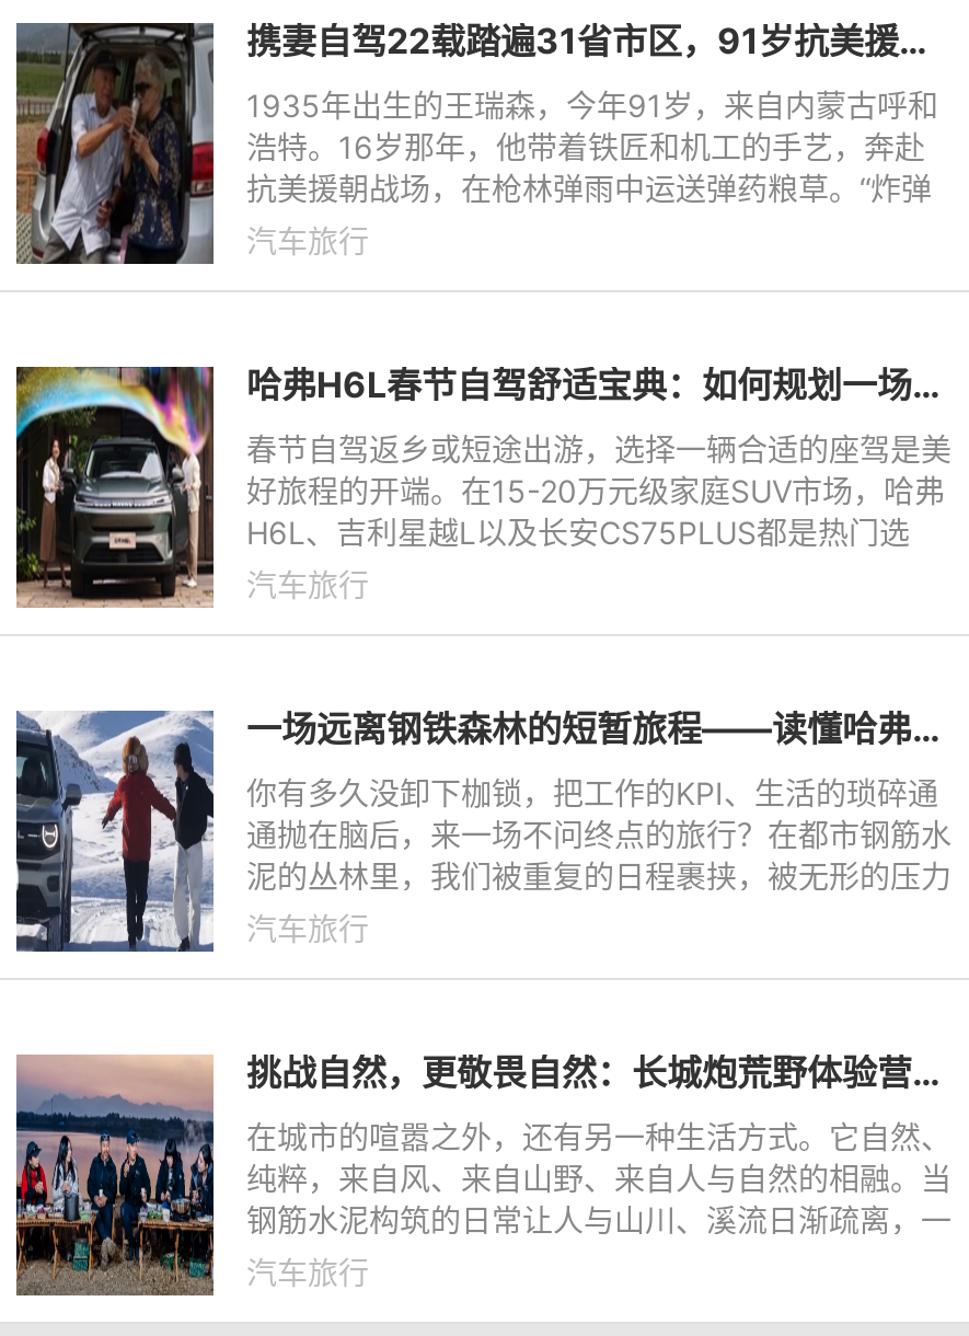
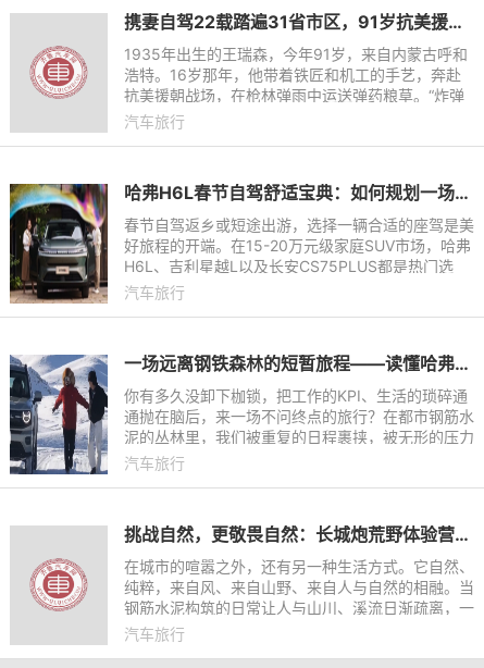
- [image]
+ [image]

- [image]
+ [image]
